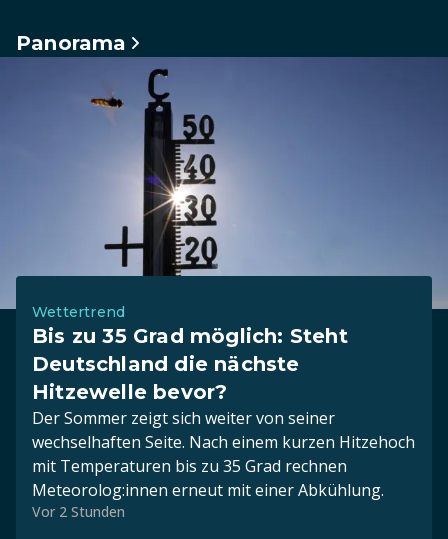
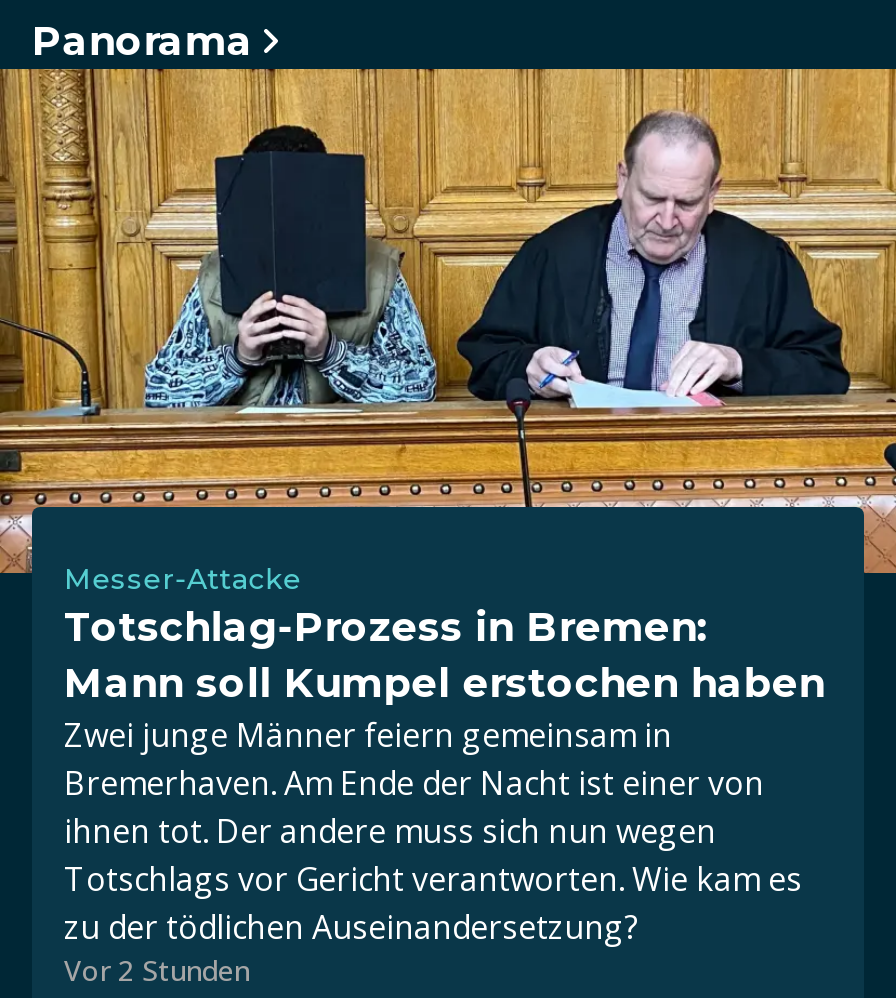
- [image]
- Wettertrend
- Bis zu 35 Grad möglich: Steht
- Deutschland die nächste
- Hitzewelle bevor?
- Der Sommer zeigt sich weiter von seiner
- wechselhaften Seite. Nach einem kurzen Hitzehoch
- mit Temperaturen bis zu 35 Grad rechnen
- Meteorolog:innen erneut mit einer Abkühlung.
+ [image]
+ Messer-Attacke
+ Totschlag-Prozess in Bremen:
+ Mann soll Kumpel erstochen haben
+ Zwei junge Männer feiern gemeinsam in
+ Bremerhaven. Am Ende der Nacht ist einer von
+ ihnen tot. Der andere muss sich nun wegen
+ Totschlags vor Gericht verantworten. Wie kam es
+ zu der tödlichen Auseinandersetzung?
